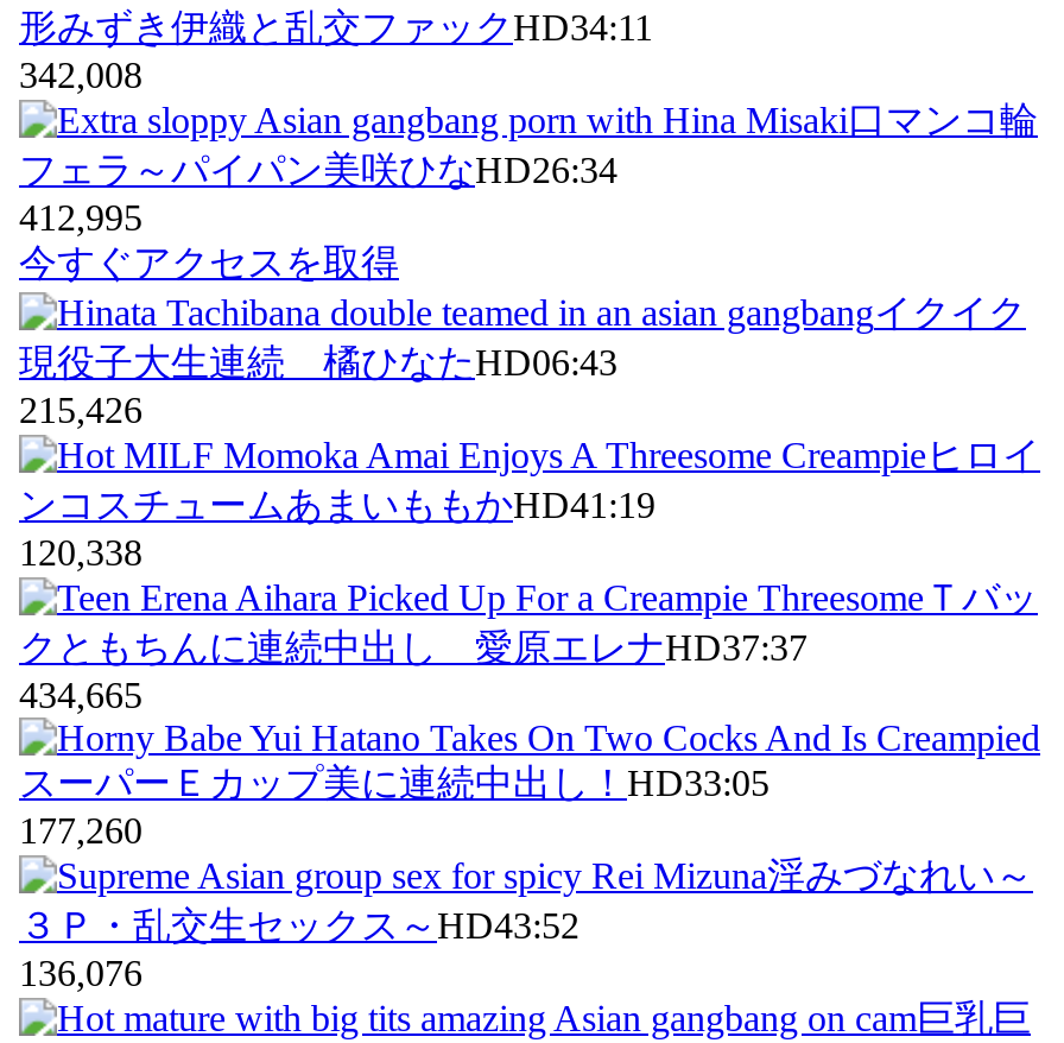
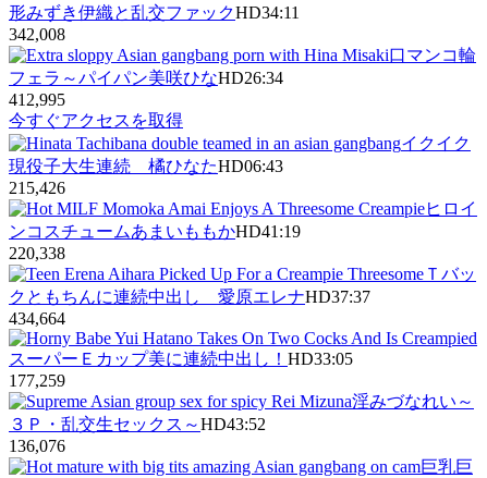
- 1 20,338
+ 2 20,338

- 434,665
+ 434,664

- 1 77,260
+ 1 77,259
